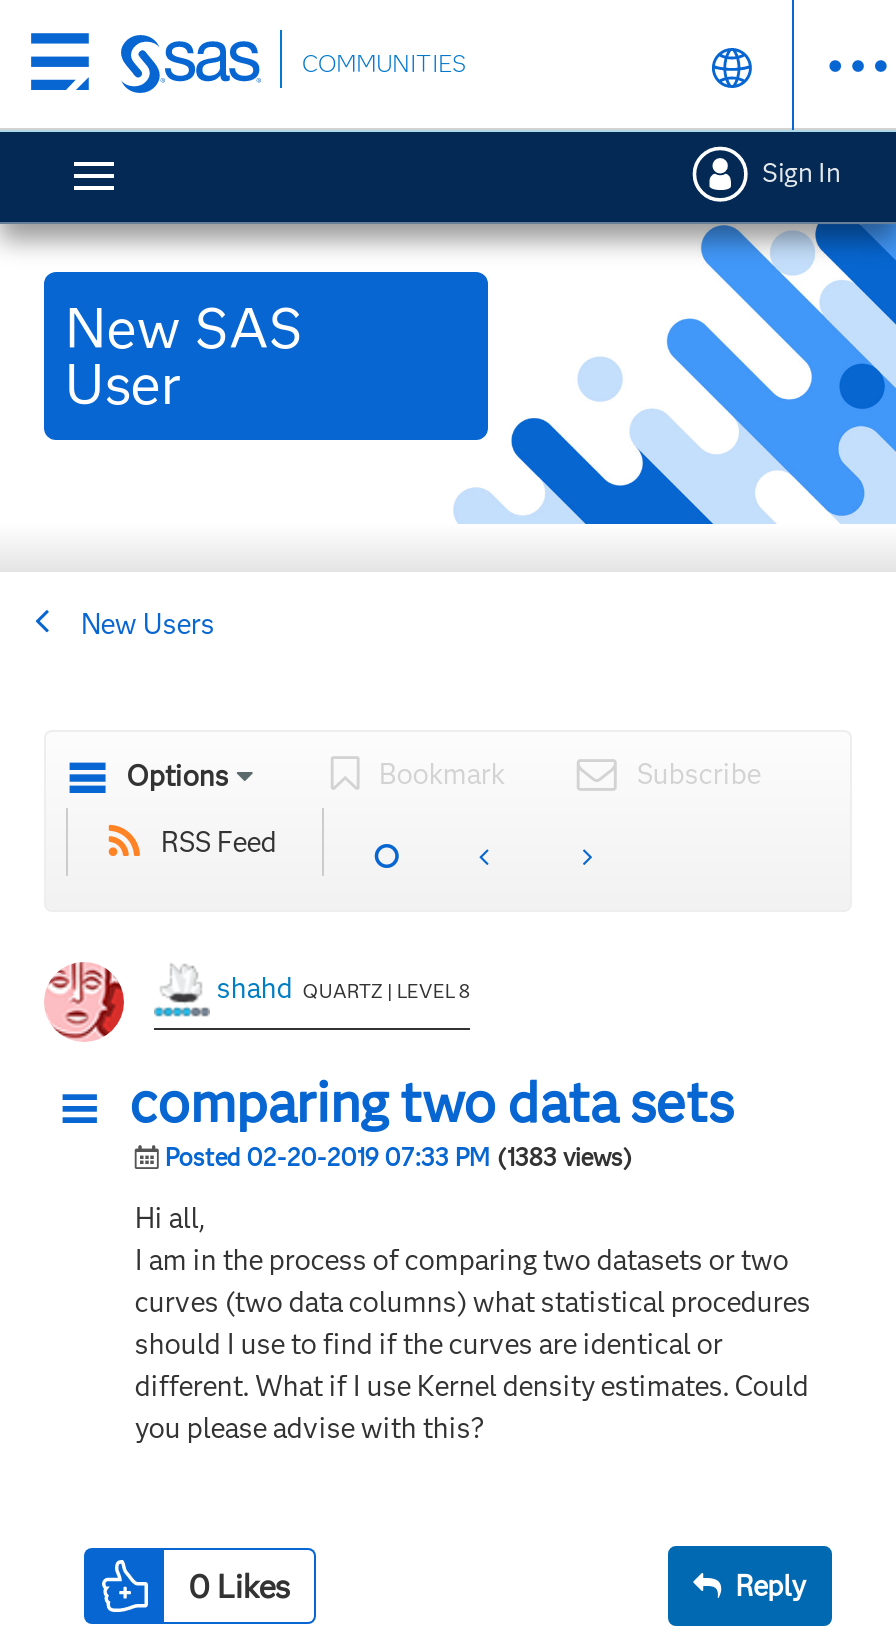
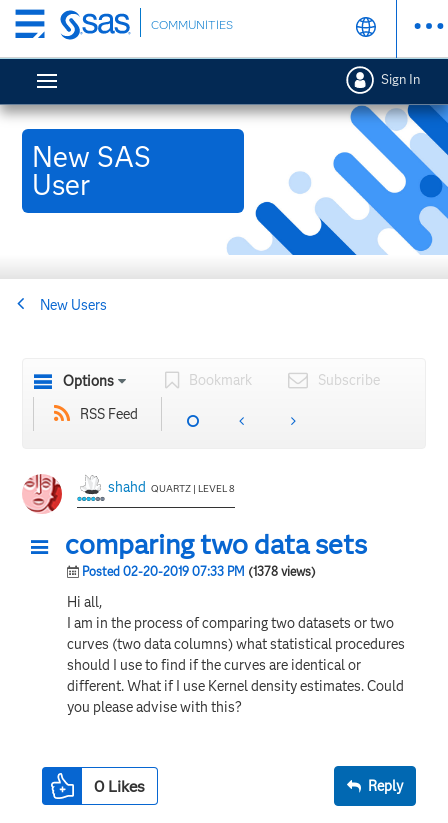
- Posted 02-20-2019 07:33 PM (1383 views)
+ Posted 02-20-2019 07:33 PM (1378 views)
